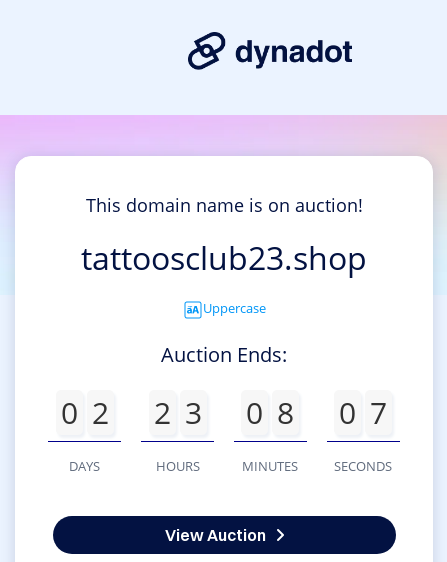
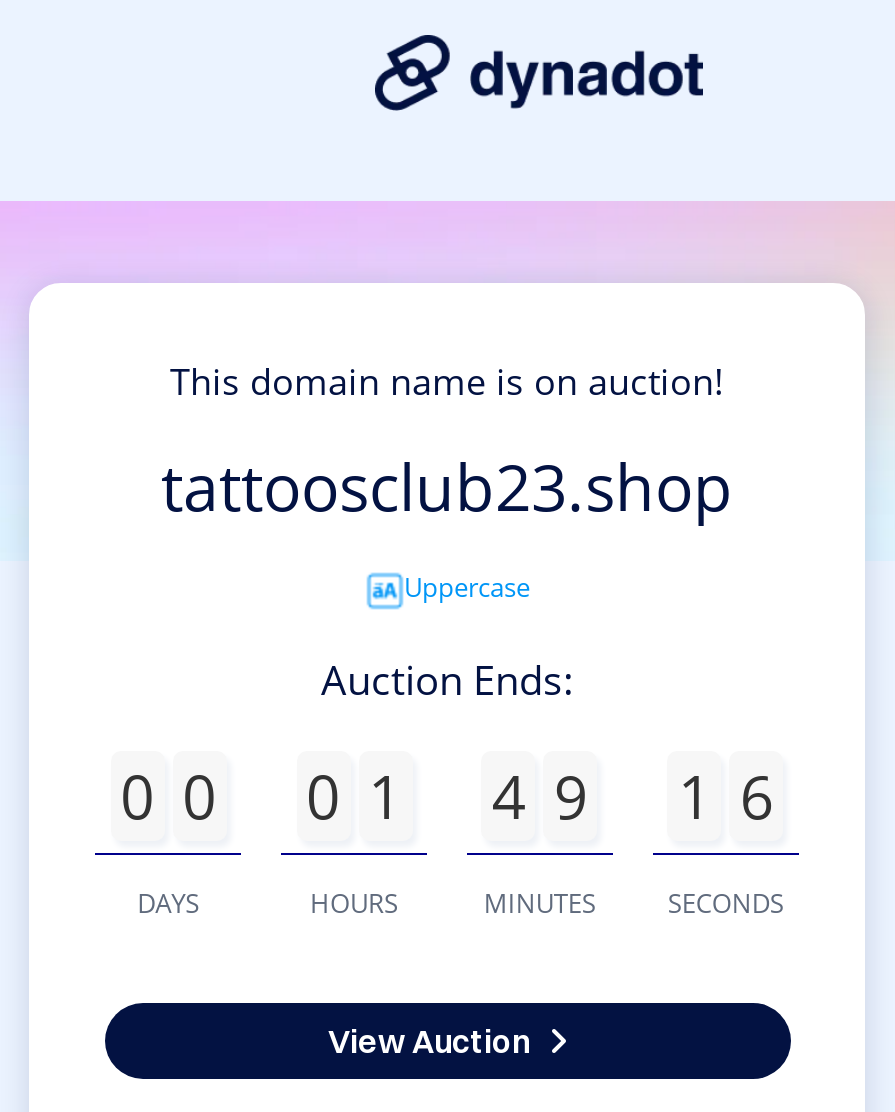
- 0 2
+ 0 0

- 2 3
+ 0 1

- 0 8
+ 4 9

- 0 7
+ 1 6
